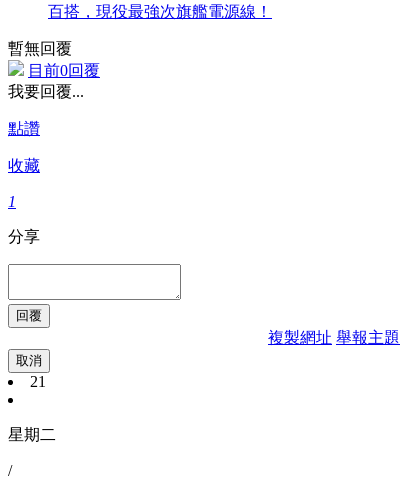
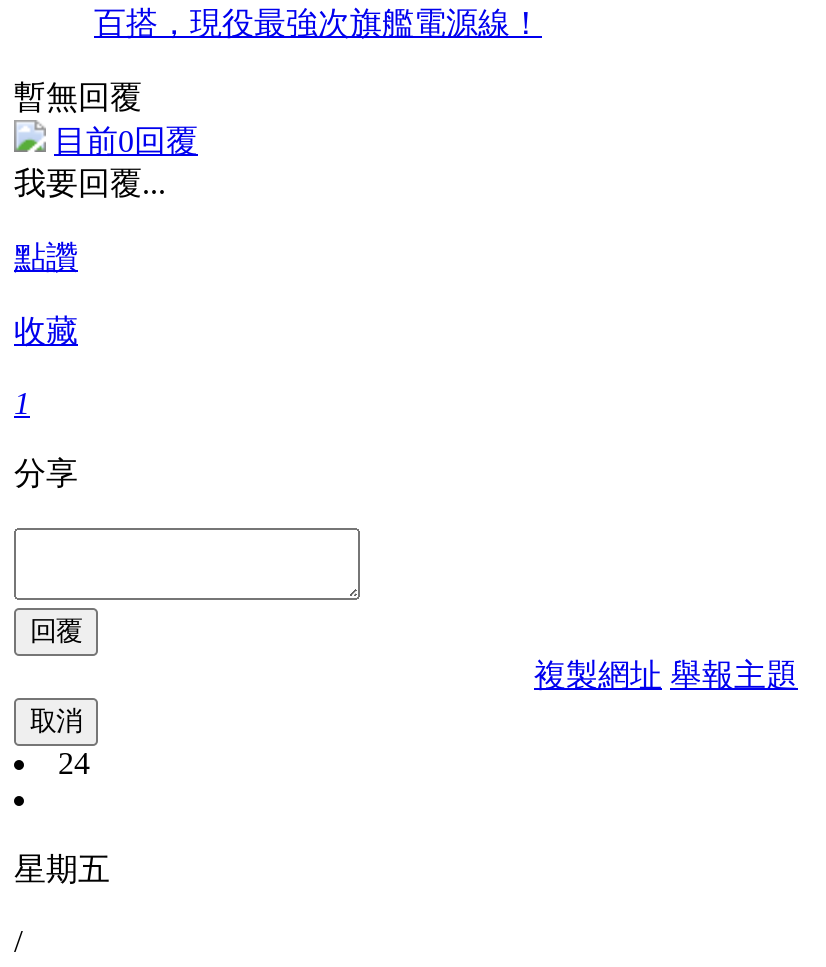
- 21
+ 24

- 星期二
+ 星期五
